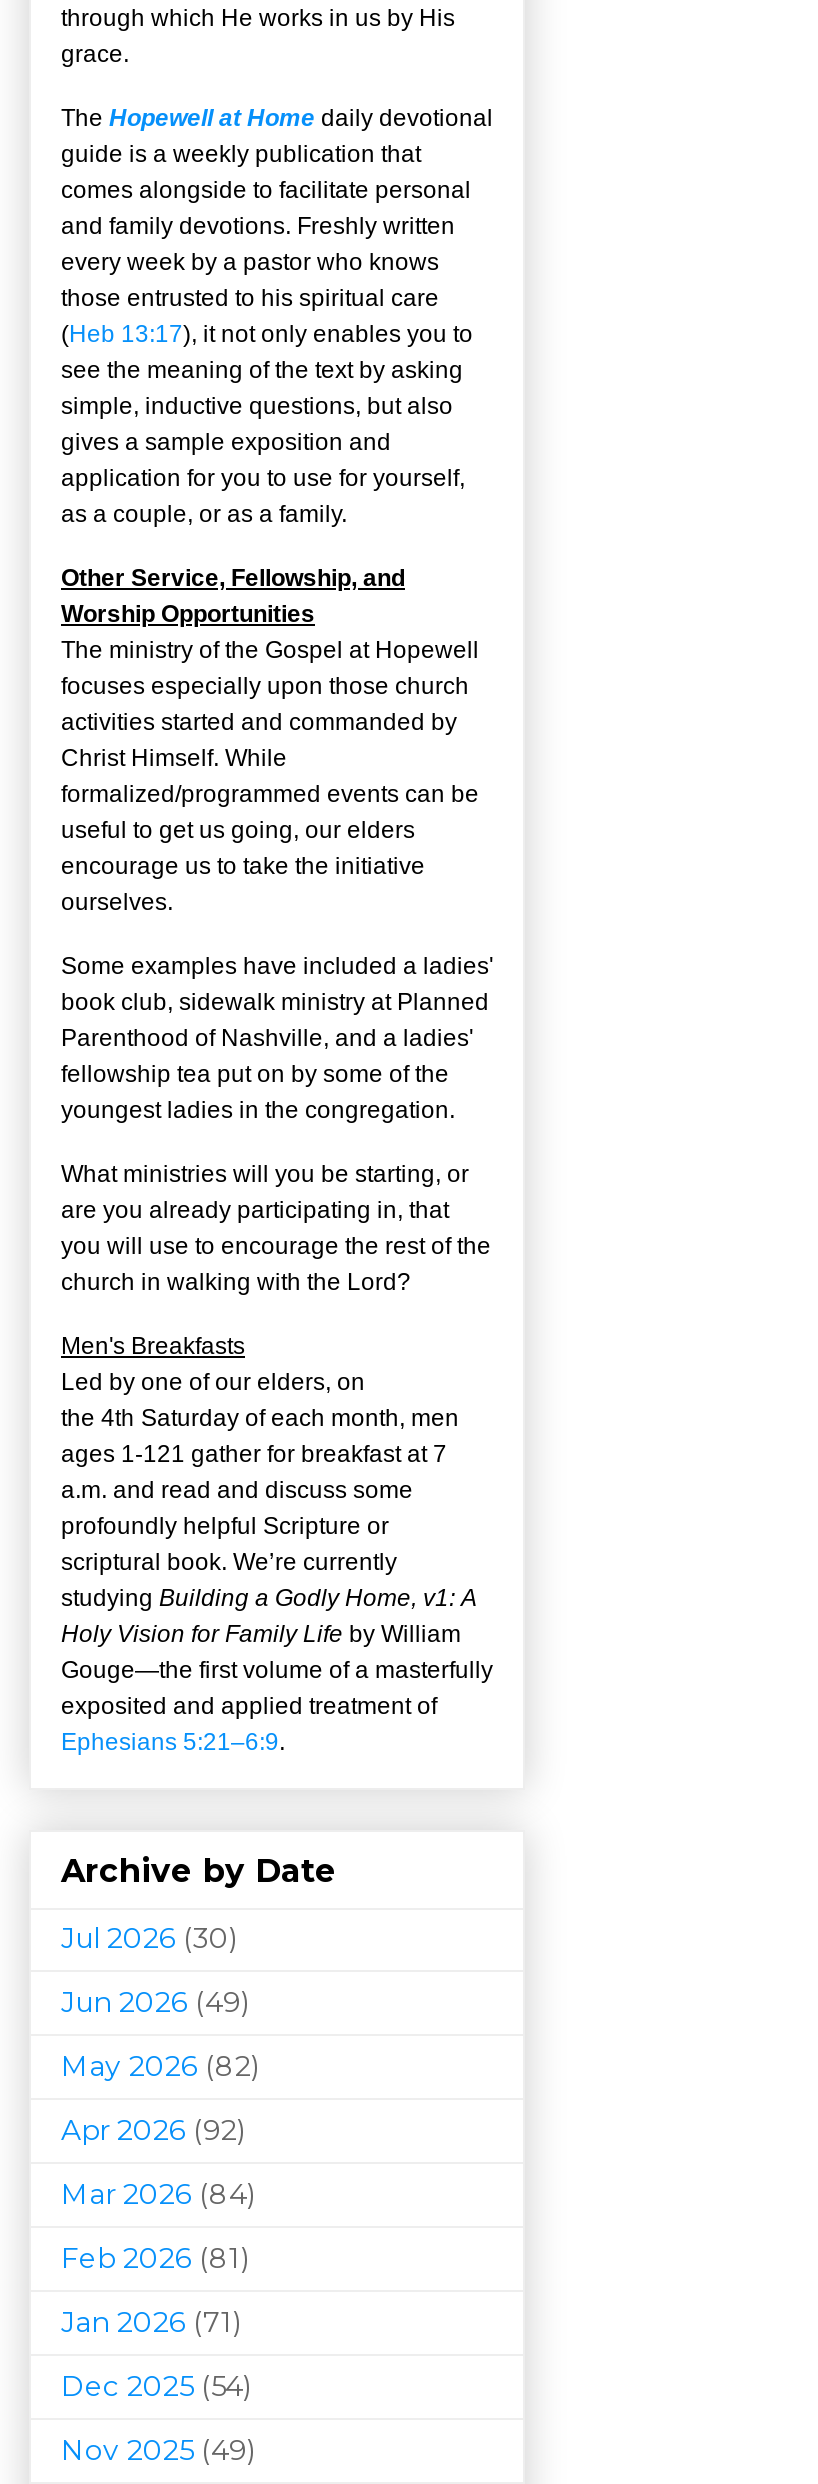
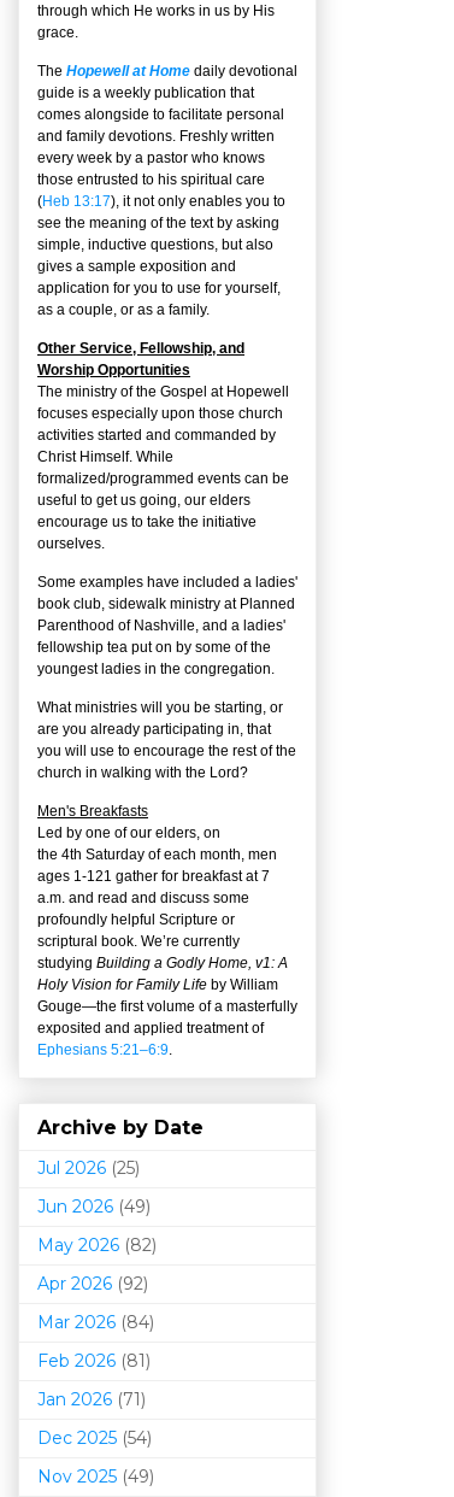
- Jul 2026 (30)
+ Jul 2026 (25)
